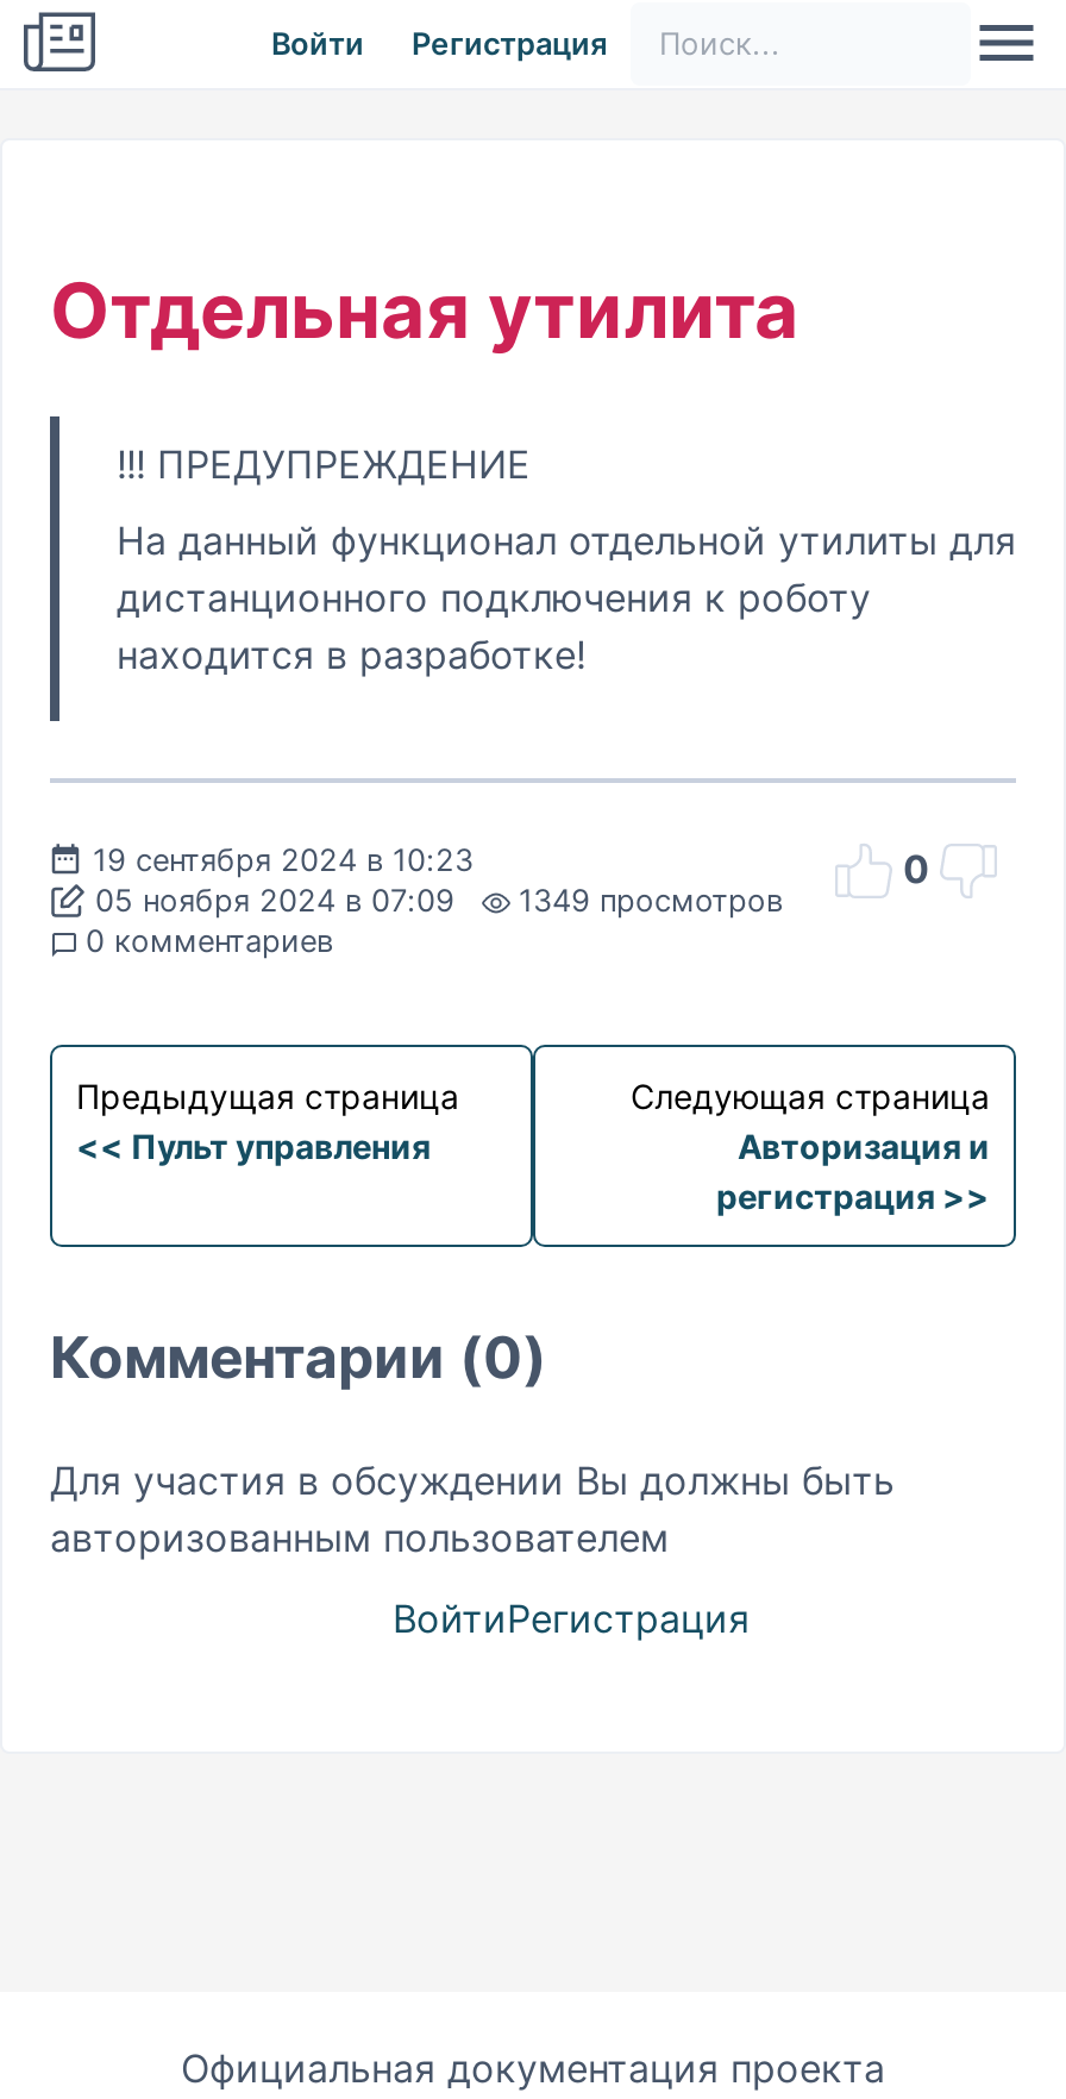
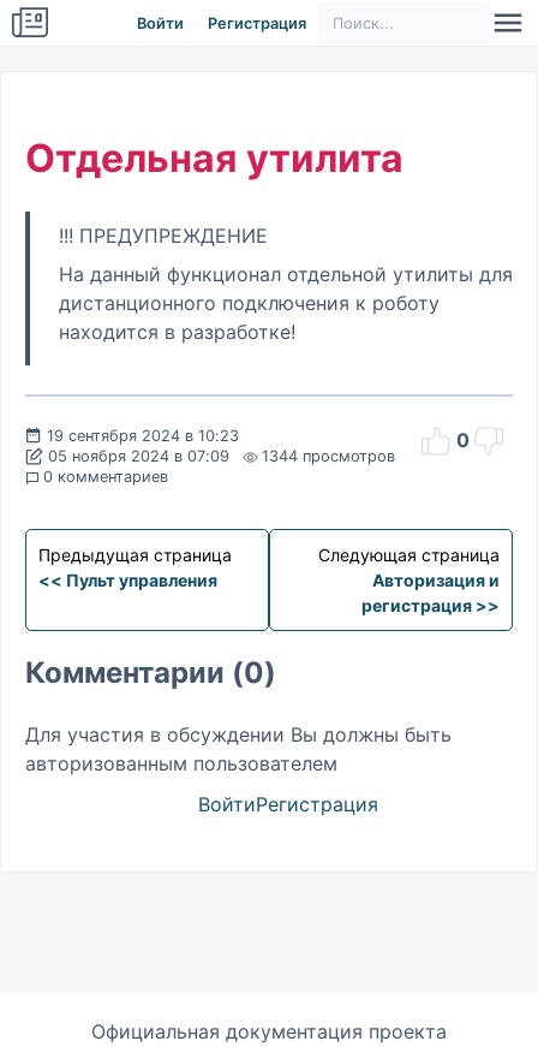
- 05 ноября 2024 в 07:09 1349 просмотров
+ 05 ноября 2024 в 07:09 1344 просмотров
